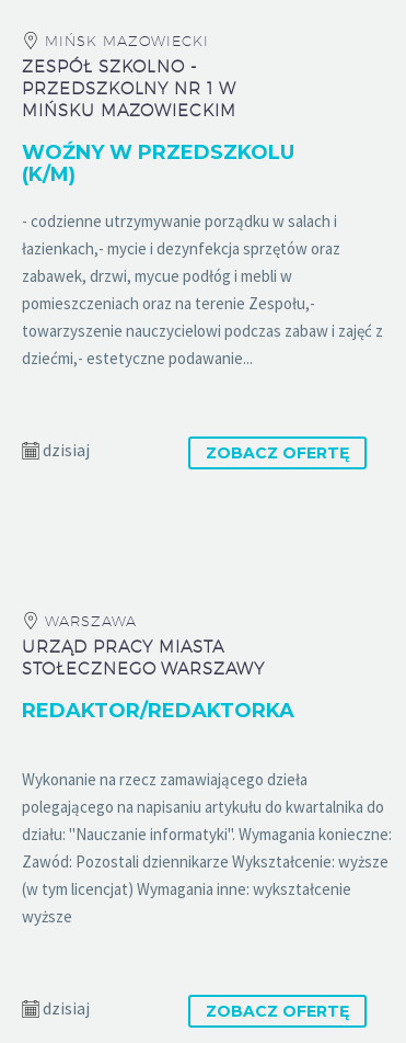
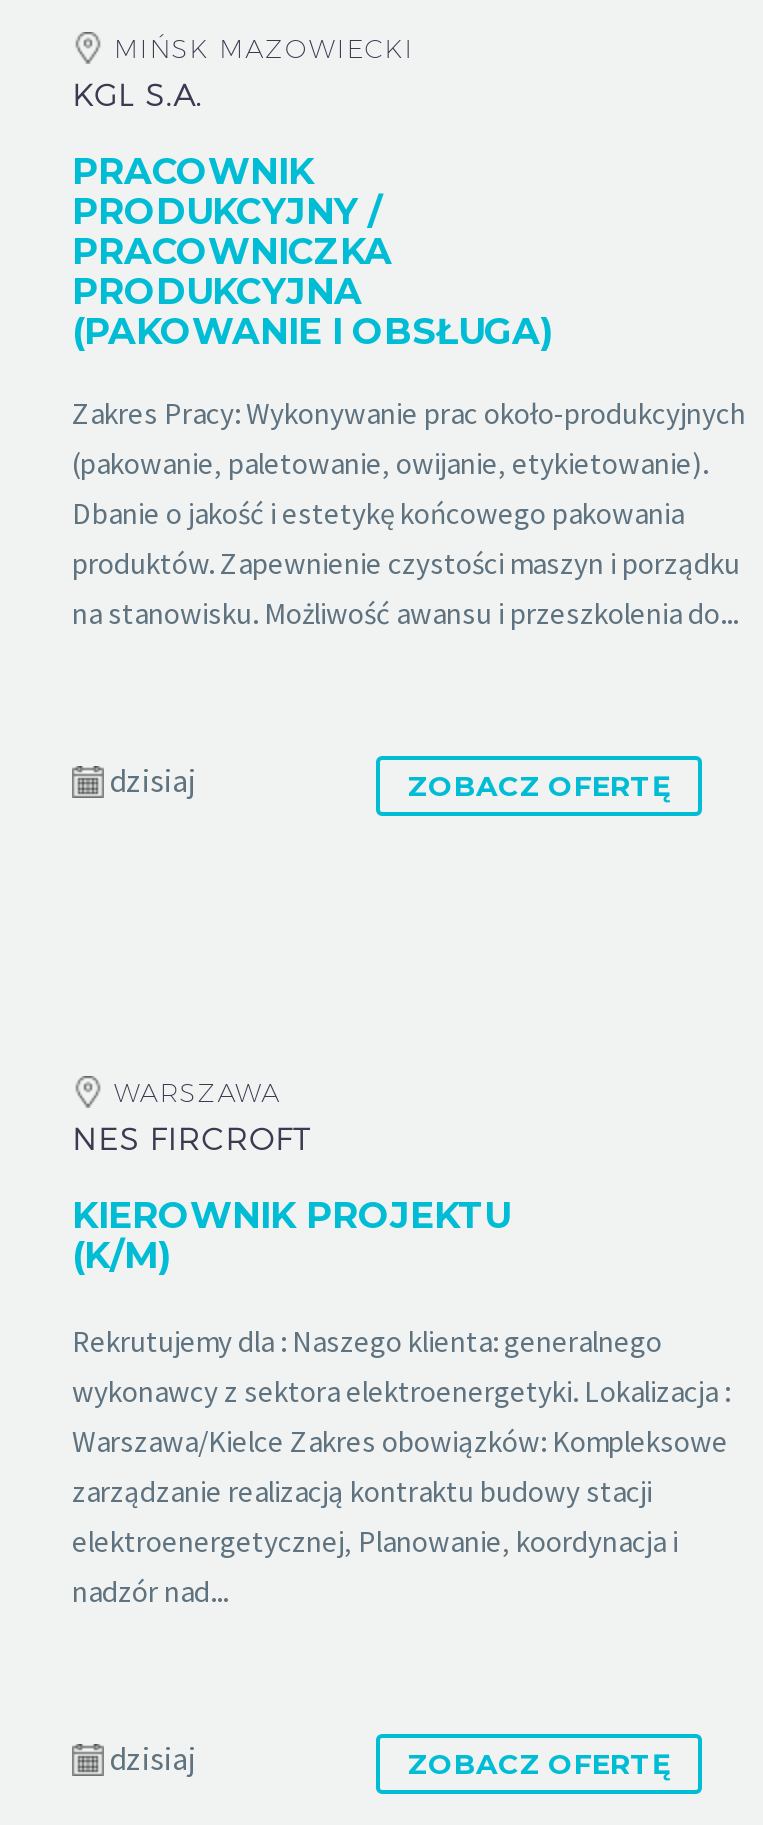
- ZESPÓŁ SZKOLNO -
- PRZEDSZKOLNY NR 1 W
- MIŃSKU MAZOWIECKIM
+ KGL S.A.

- WOŹNY W PRZEDSZKOLU
- (K/M)
+ PRACOWNIK
+ PRODUKCYJNY /
+ PRACOWNICZKA
+ PRODUKCYJNA
+ (PAKOWANIE I OBSŁUGA)

- - codzienne utrzymywanie porządku w salach i
- łazienkach,- mycie i dezynfekcja sprzętów oraz
- zabawek, drzwi, mycue podłóg i mebli w
- pomieszczeniach oraz na terenie Zespołu,-
- towarzyszenie nauczycielowi podczas zabaw i zajęć z
- dziećmi,- estetyczne podawanie...
+ Zakres Pracy: Wykonywanie prac około-produkcyjnych
+ (pakowanie, paletowanie, owijanie, etykietowanie).
+ Dbanie o jakość i estetykę końcowego pakowania
+ produktów. Zapewnienie czystości maszyn i porządku
+ na stanowisku. Możliwość awansu i przeszkolenia do...

- URZĄD PRACY MIASTA
- STOŁECZNEGO WARSZAWY
+ NES FIRCROFT

- REDAKTOR/REDAKTORKA
+ KIEROWNIK PROJEKTU
+ (K/M)

- Wykonanie na rzecz zamawiającego dzieła
- polegającego na napisaniu artykułu do kwartalnika do
- działu: "Nauczanie informatyki". Wymagania konieczne:
- Zawód: Pozostali dziennikarze Wykształcenie: wyższe
- (w tym licencjat) Wymagania inne: wykształcenie
- wyższe
+ Rekrutujemy dla : Naszego klienta: generalnego
+ wykonawcy z sektora elektroenergetyki. Lokalizacja :
+ Warszawa/Kielce Zakres obowiązków: Kompleksowe
+ zarządzanie realizacją kontraktu budowy stacji
+ elektroenergetycznej, Planowanie, koordynacja i
+ nadzór nad...
